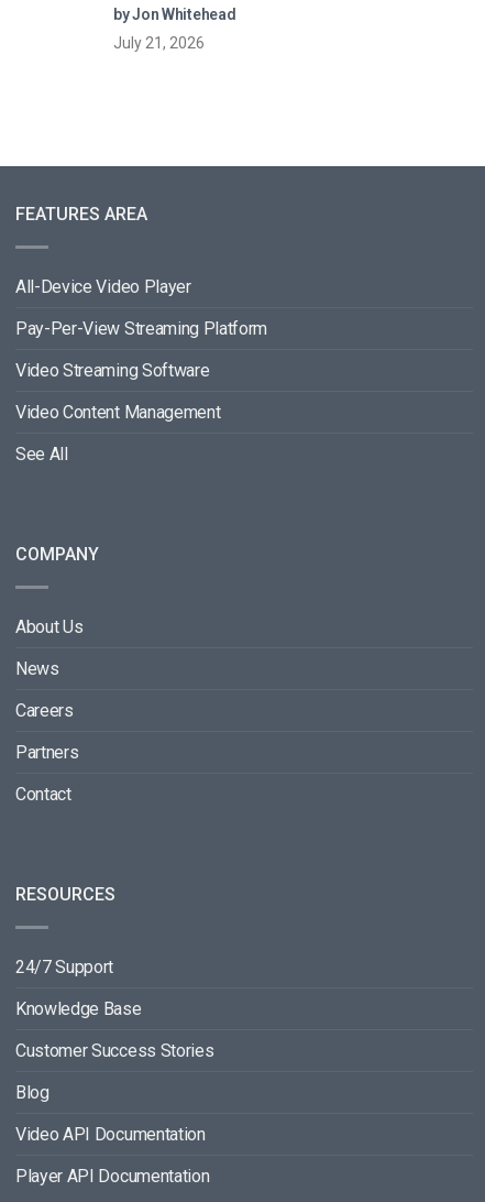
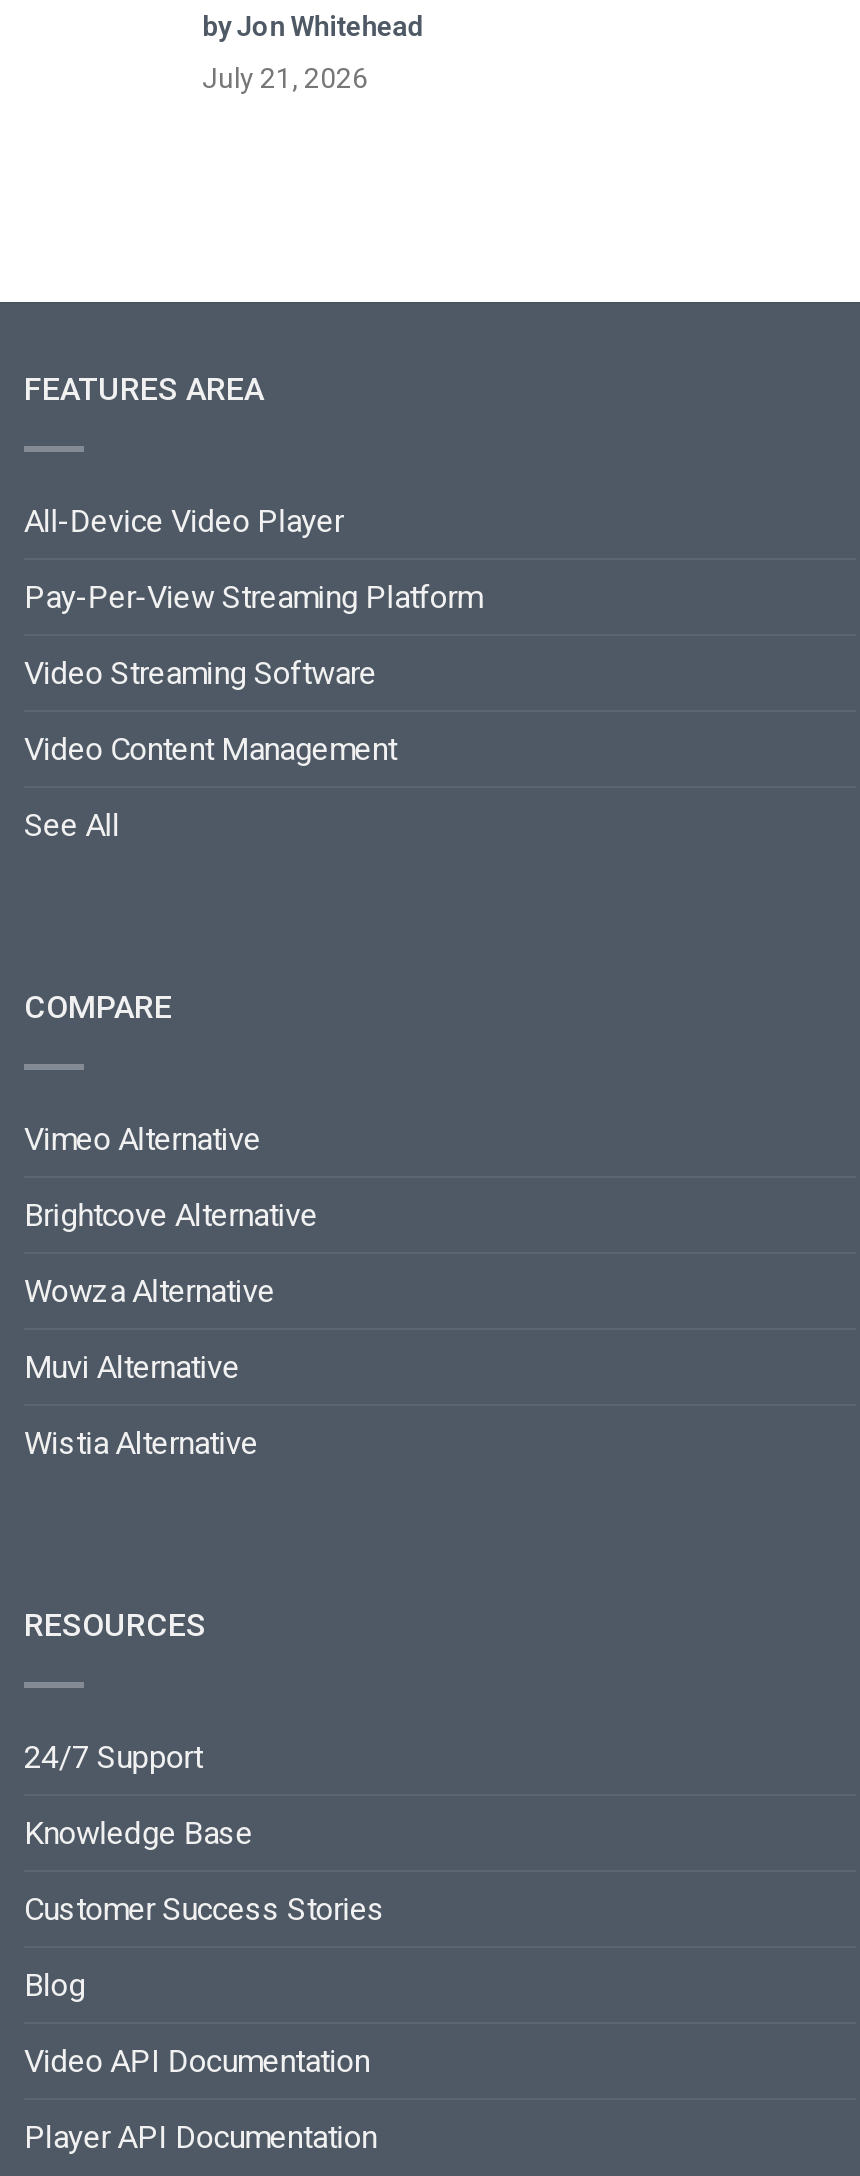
- COMPANY
+ COMPARE

- About Us
+ Vimeo Alternative

- News
+ Brightcove Alternative

- Careers
+ Wowza Alternative

- Partners
+ Muvi Alternative

- Contact
+ Wistia Alternative
